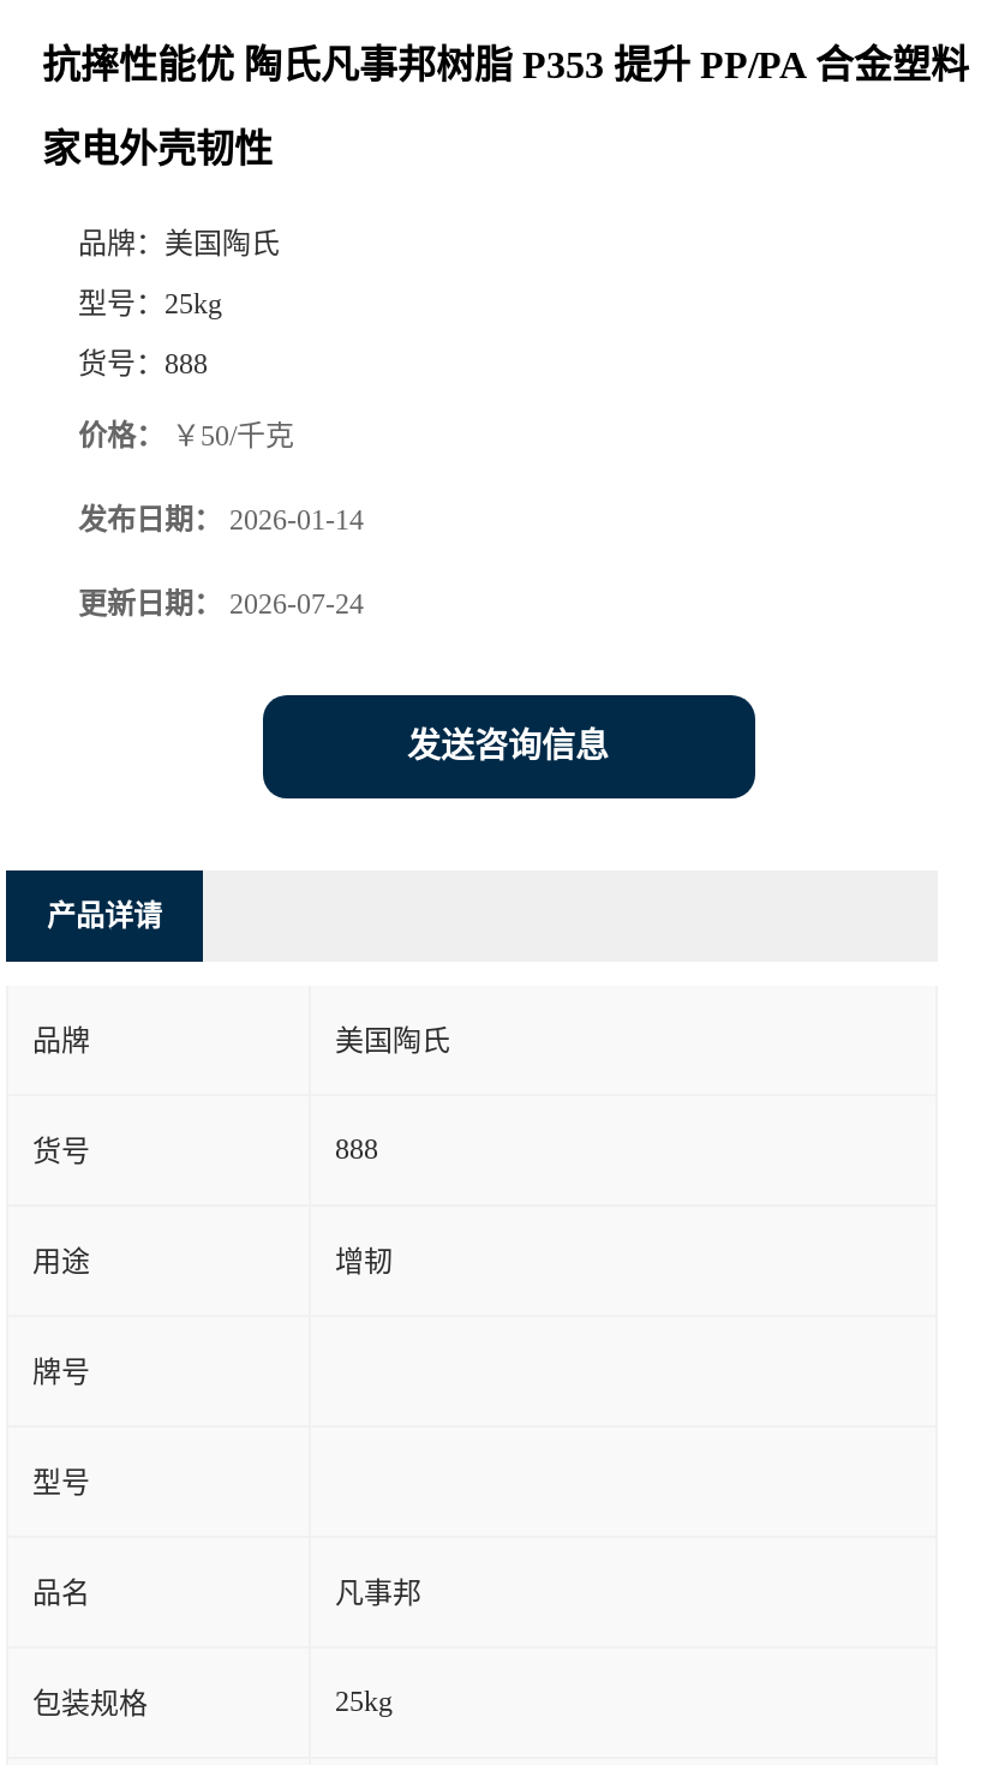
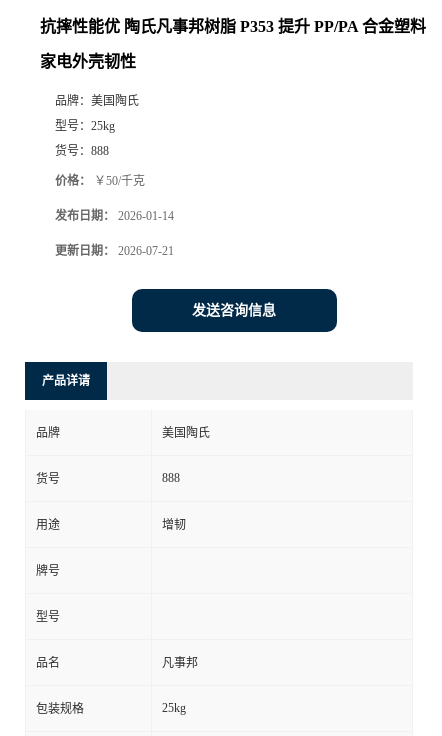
- 更新日期：2026-07-24
+ 更新日期：2026-07-21
